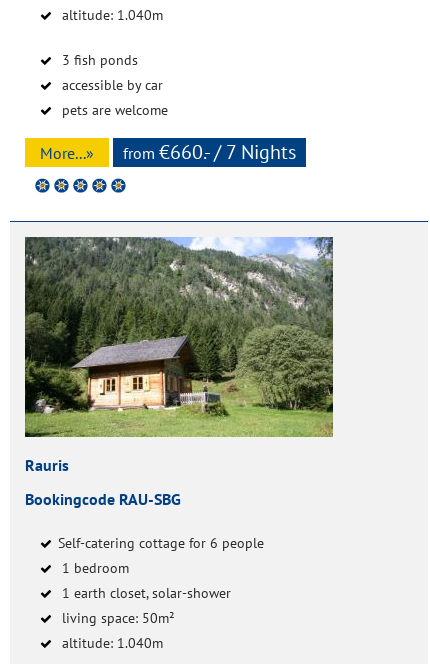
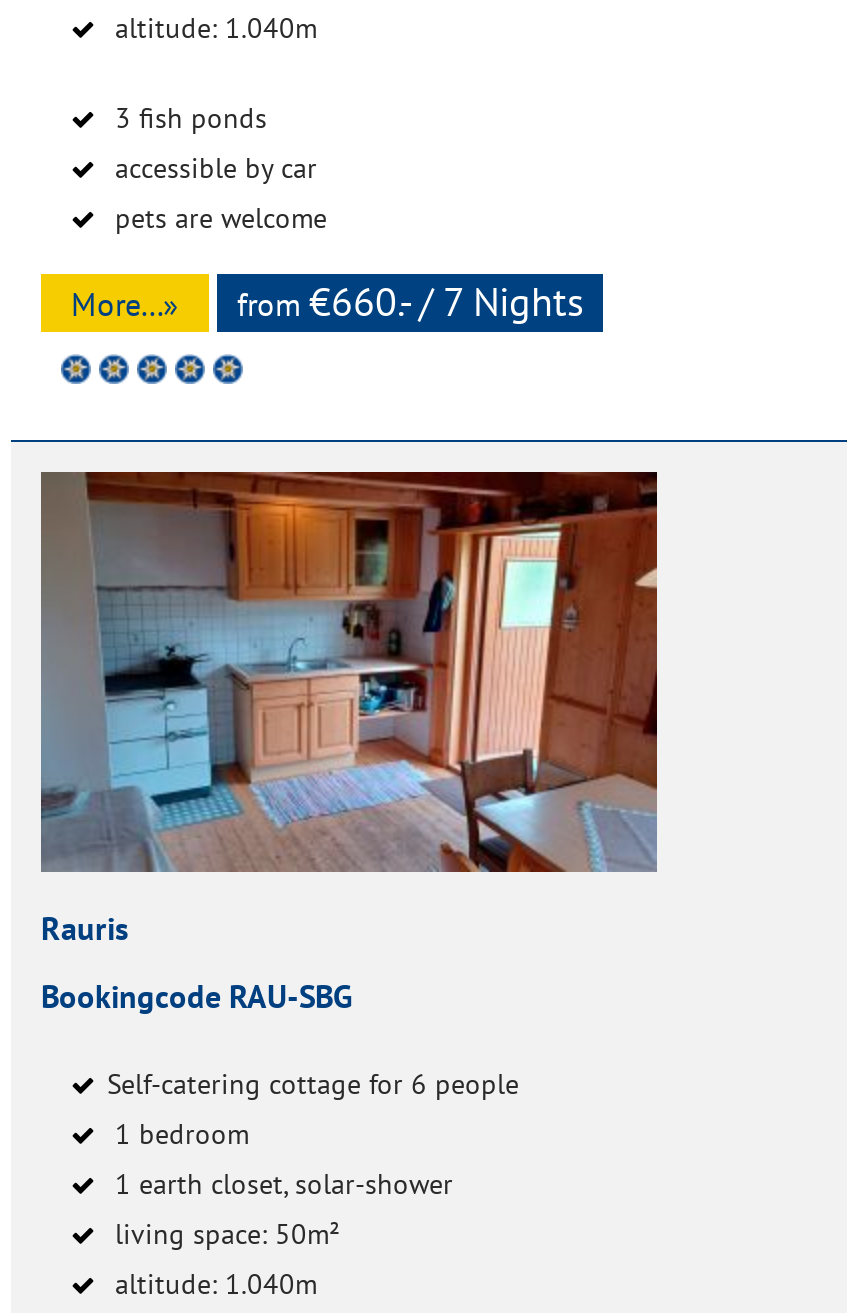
- [image]
+ [image]
